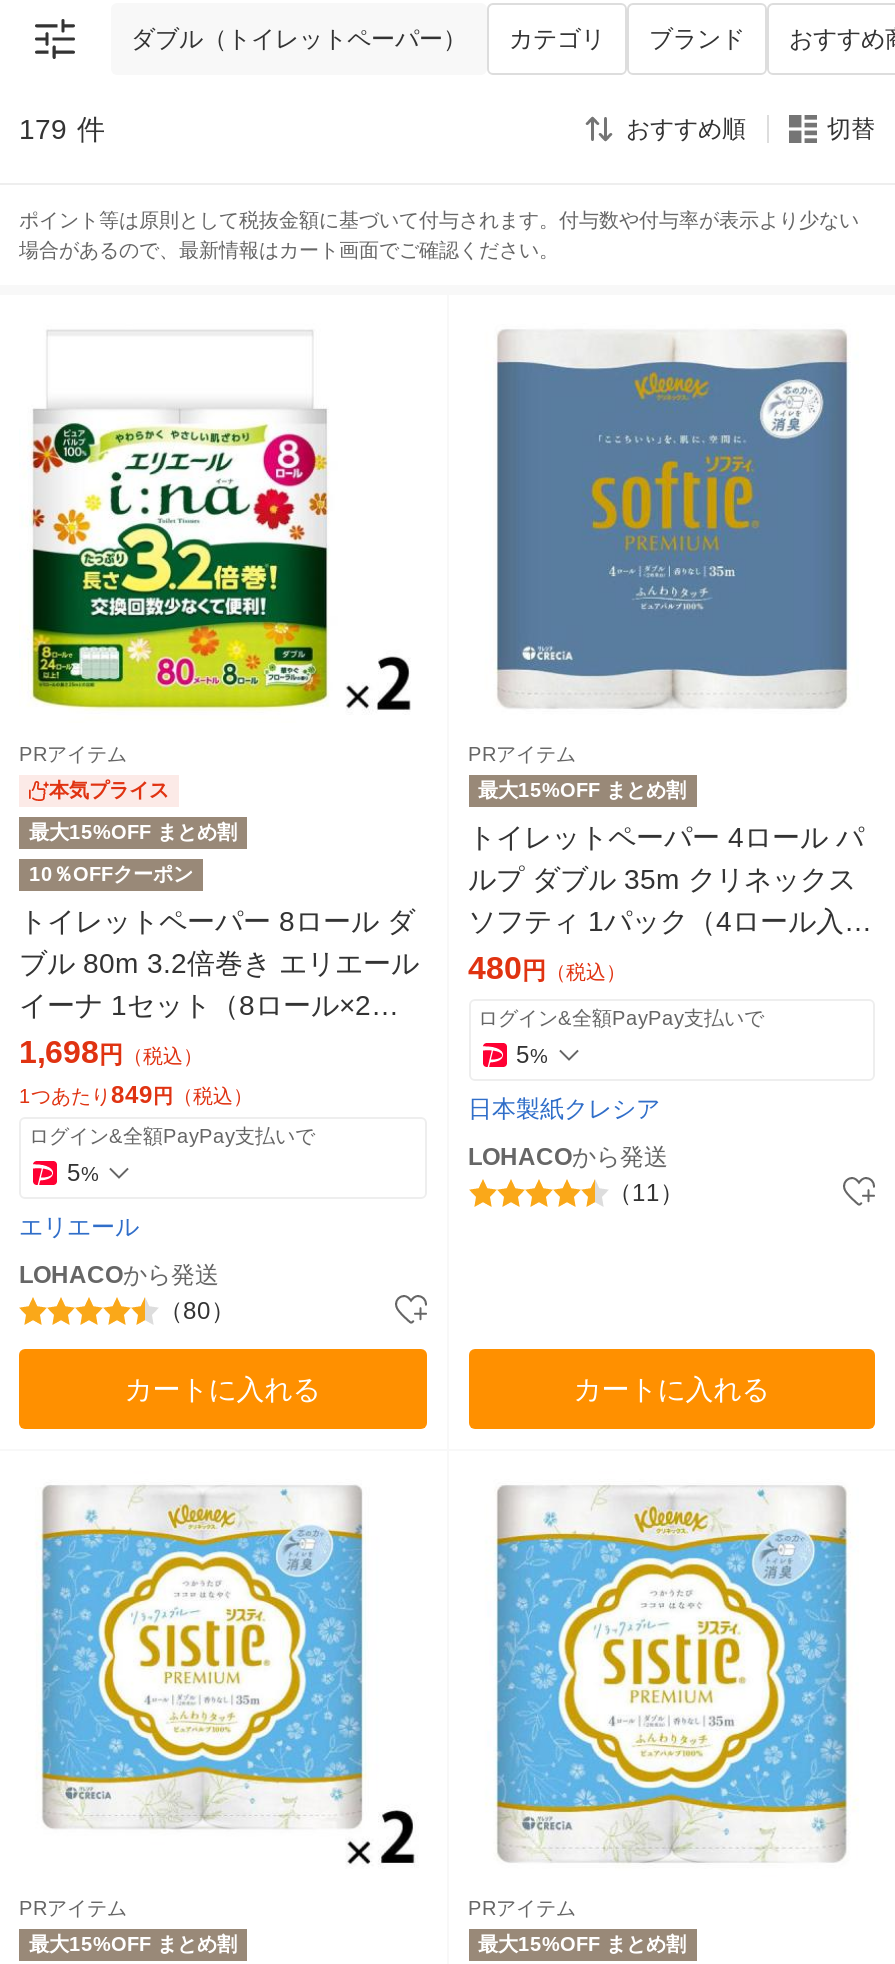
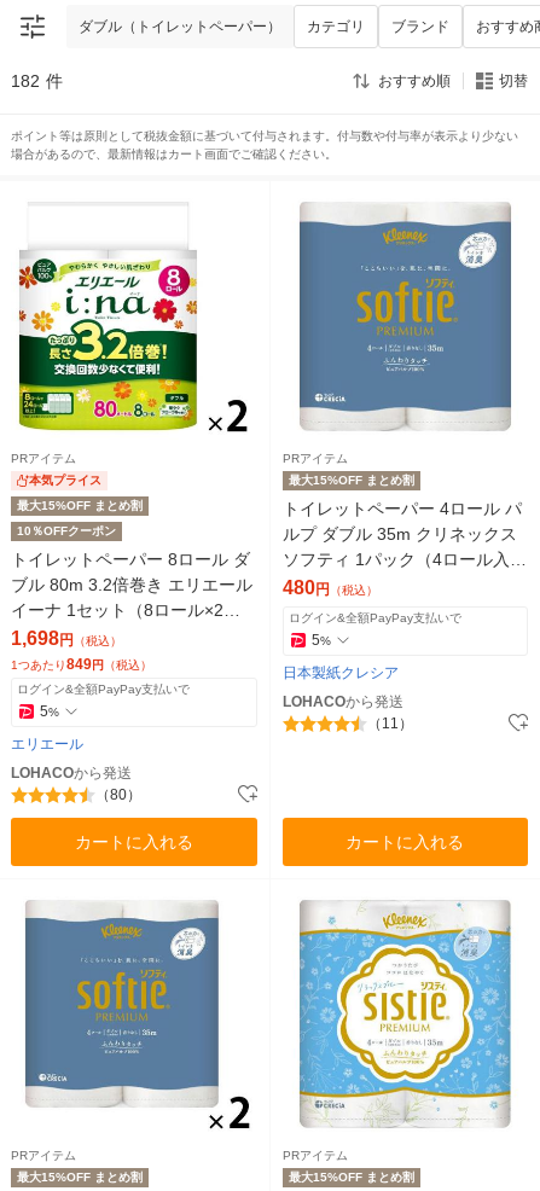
- 179 件
+ 182 件

- [image]
+ [image]
